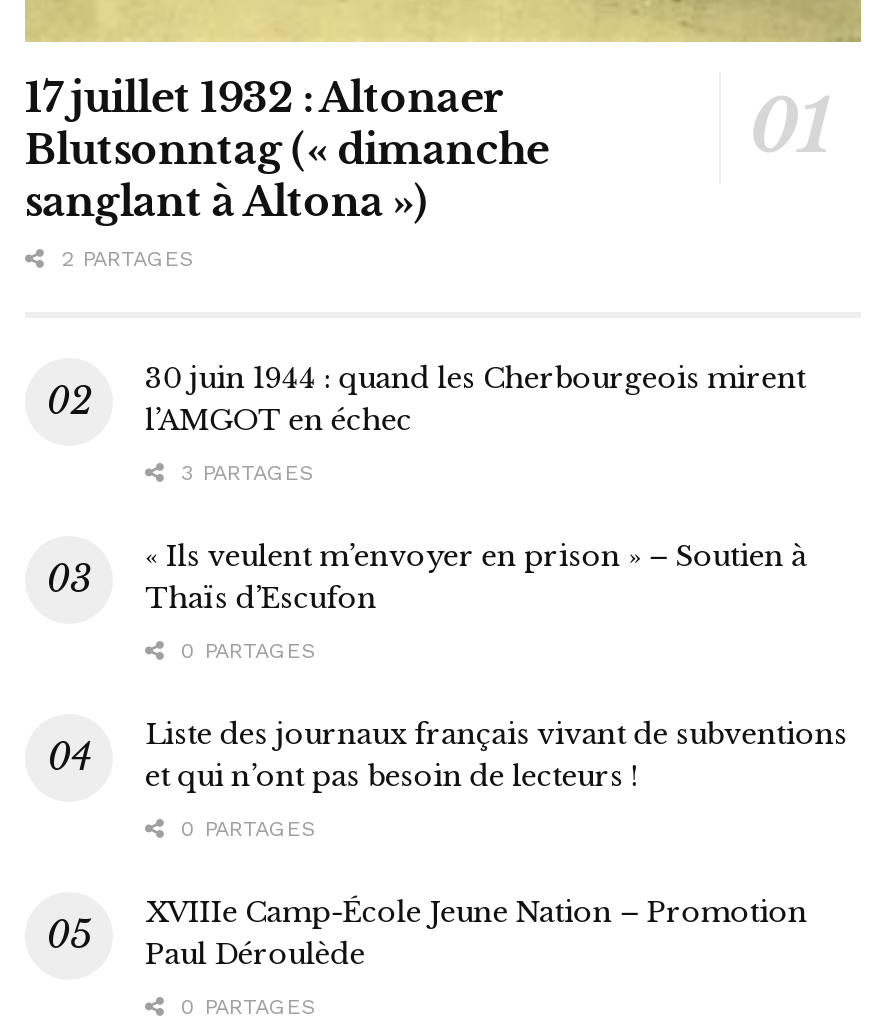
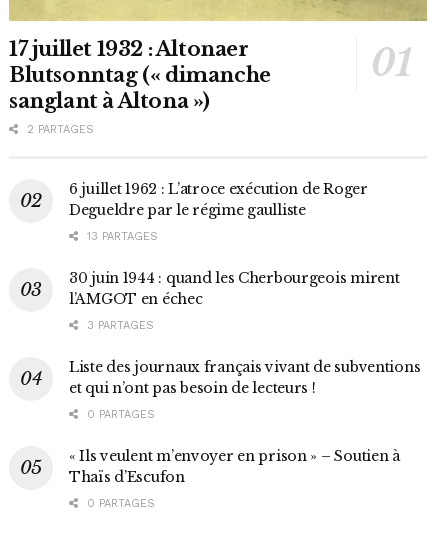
+ 6 juillet 1962 : L’atroce exécution de Roger
+ Degueldre par le régime gaulliste
+ 13 PARTAGES

moved down: 30 juin 1944 : quand les Cherbourgeois mirent | l’AMGOT en échec | 3 PARTAGES

moved down: « Ils veulent m’envoyer en prison » – Soutien à | Thaïs d’Escufon

- 0 PARTAGES

- XVIIIe Camp-École Jeune Nation – Promotion
- Paul Déroulède
